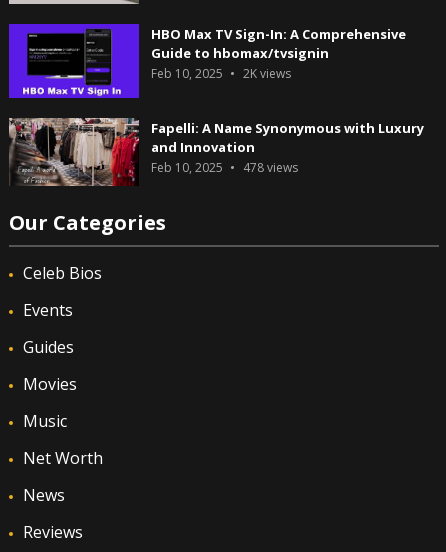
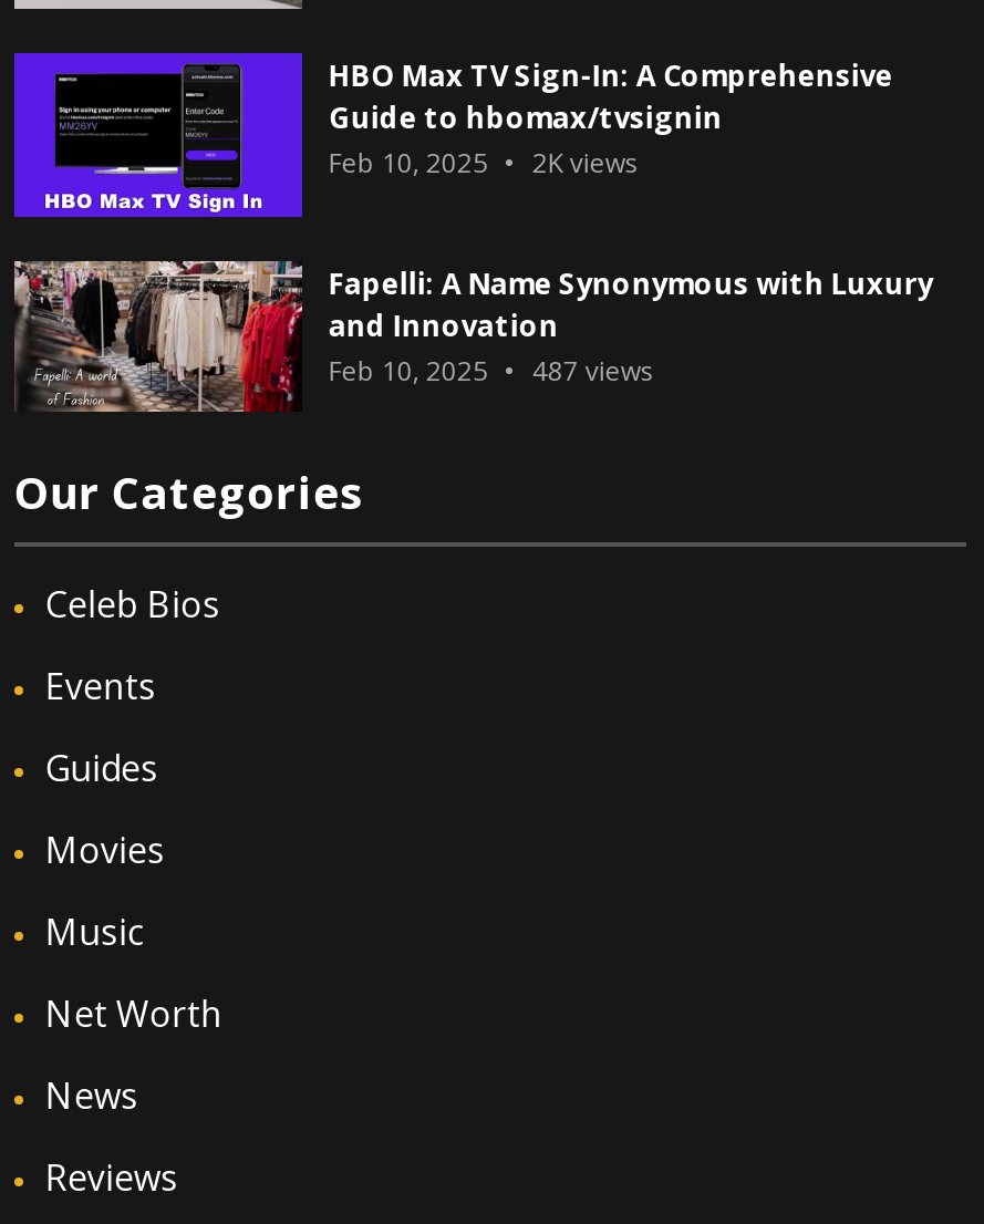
- Feb 10, 2025 478 views
+ Feb 10, 2025 487 views
